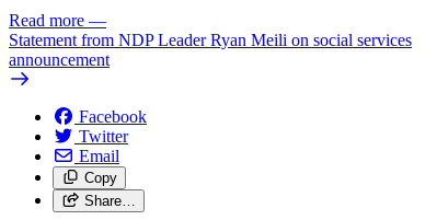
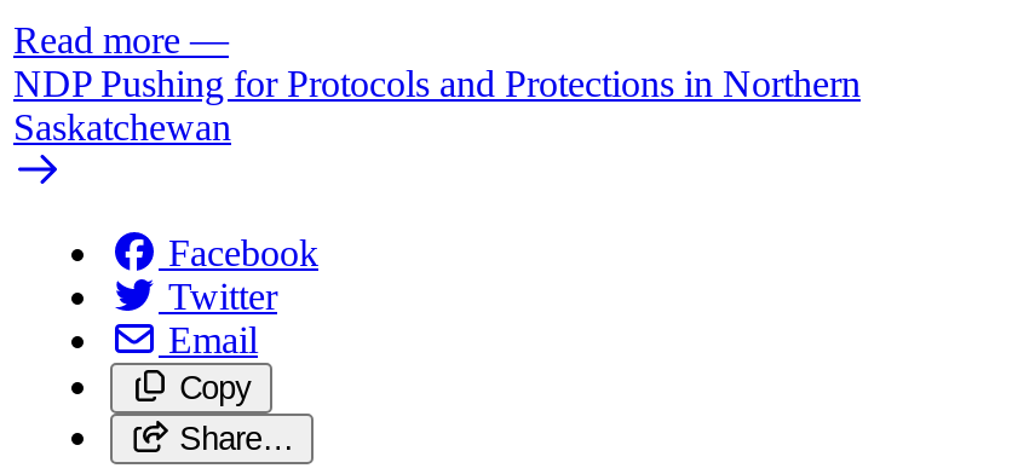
- Statement from NDP Leader Ryan Meili on social services
- announcement
+ NDP Pushing for Protocols and Protections in Northern
+ Saskatchewan
